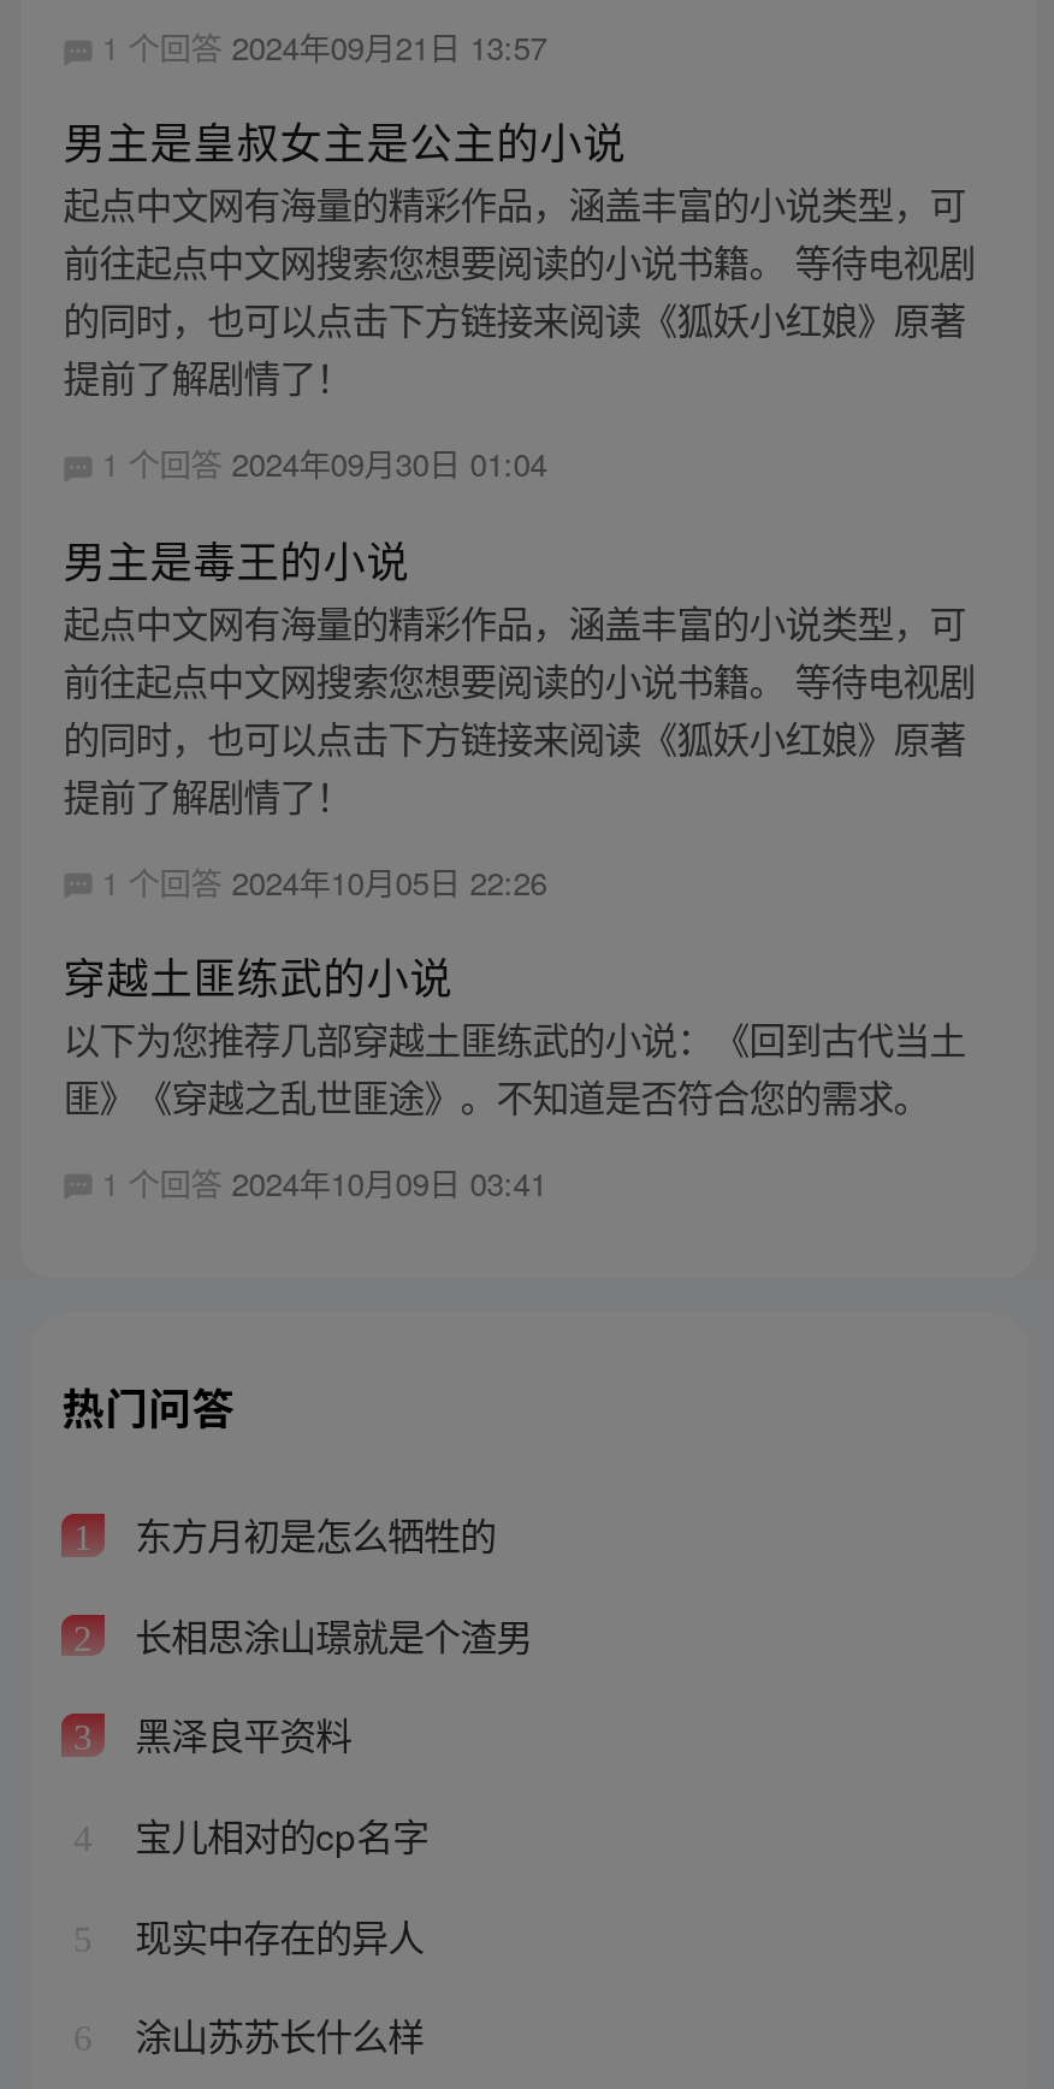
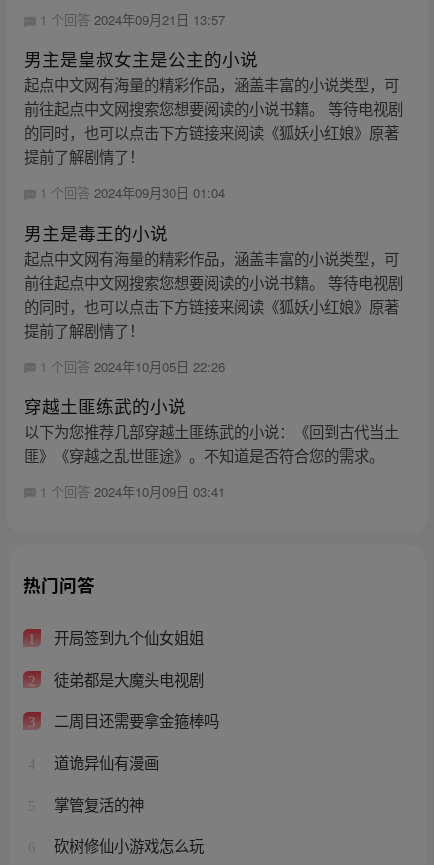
- 东方月初是怎么牺牲的
+ 开局签到九个仙女姐姐

- 长相思涂山璟就是个渣男
+ 徒弟都是大魔头电视剧

- 黑泽良平资料
+ 二周目还需要拿金箍棒吗

- 宝儿相对的cp名字
+ 道诡异仙有漫画

- 现实中存在的异人
+ 掌管复活的神

- 涂山苏苏长什么样
+ 砍树修仙小游戏怎么玩
